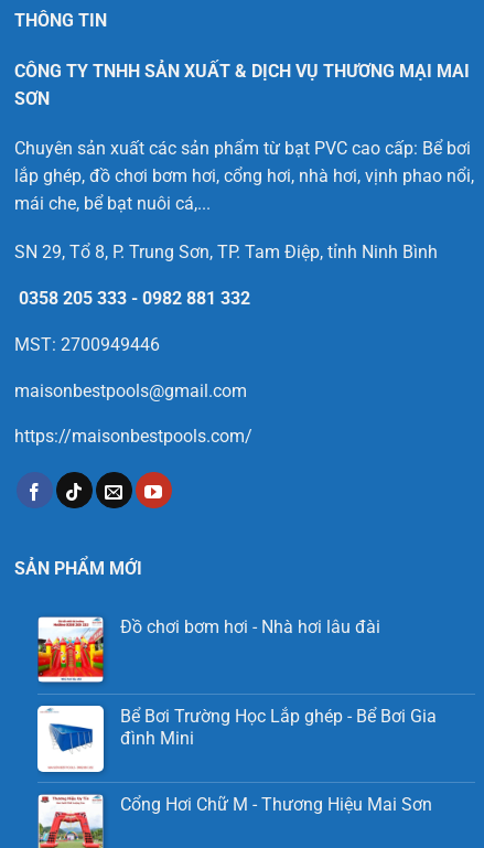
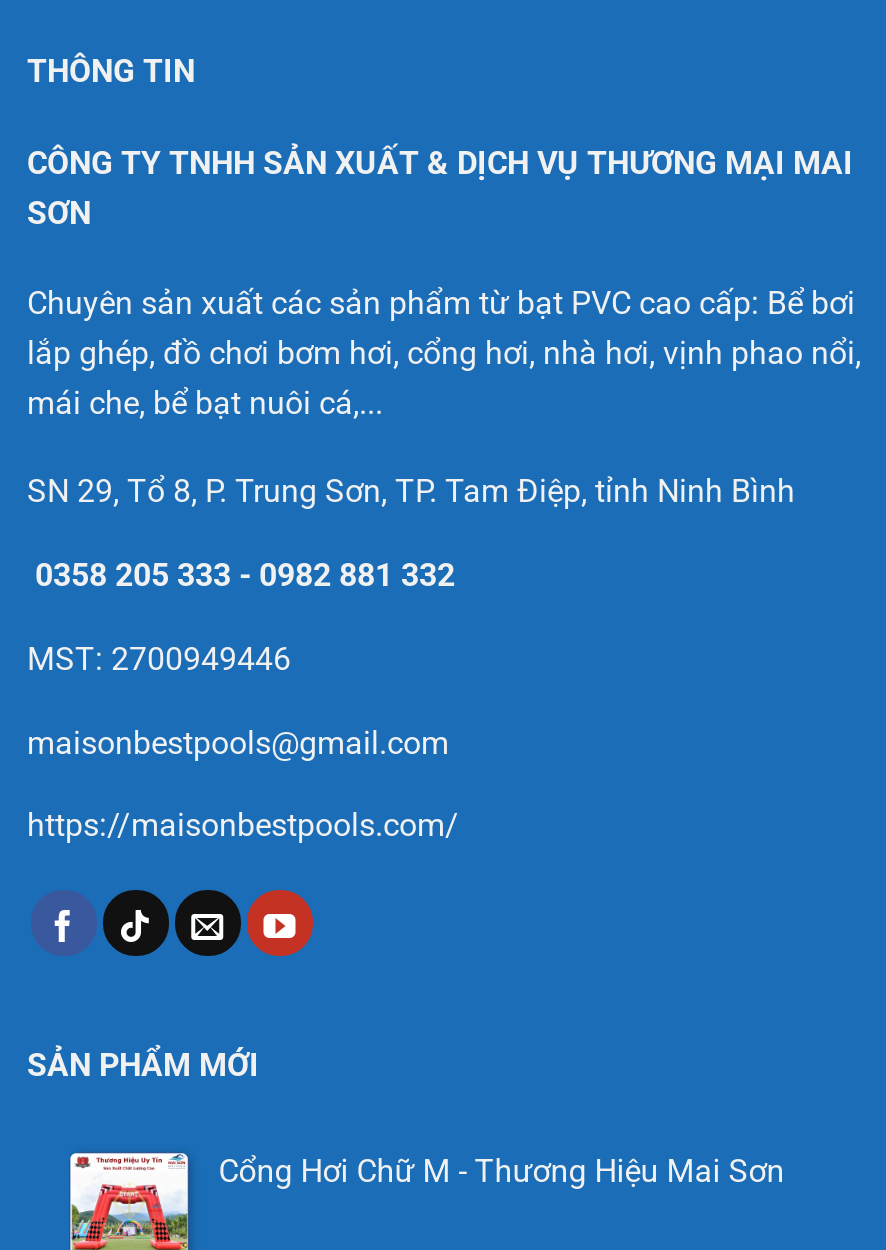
- [image]
- Đồ chơi bơm hơi - Nhà hơi lâu đài

- [image]
- Bể Bơi Trường Học Lắp ghép - Bể Bơi Gia
- đình Mini
